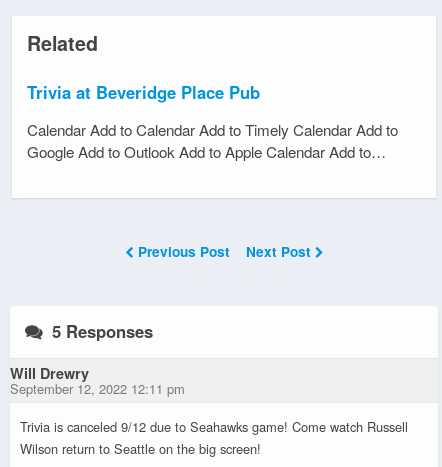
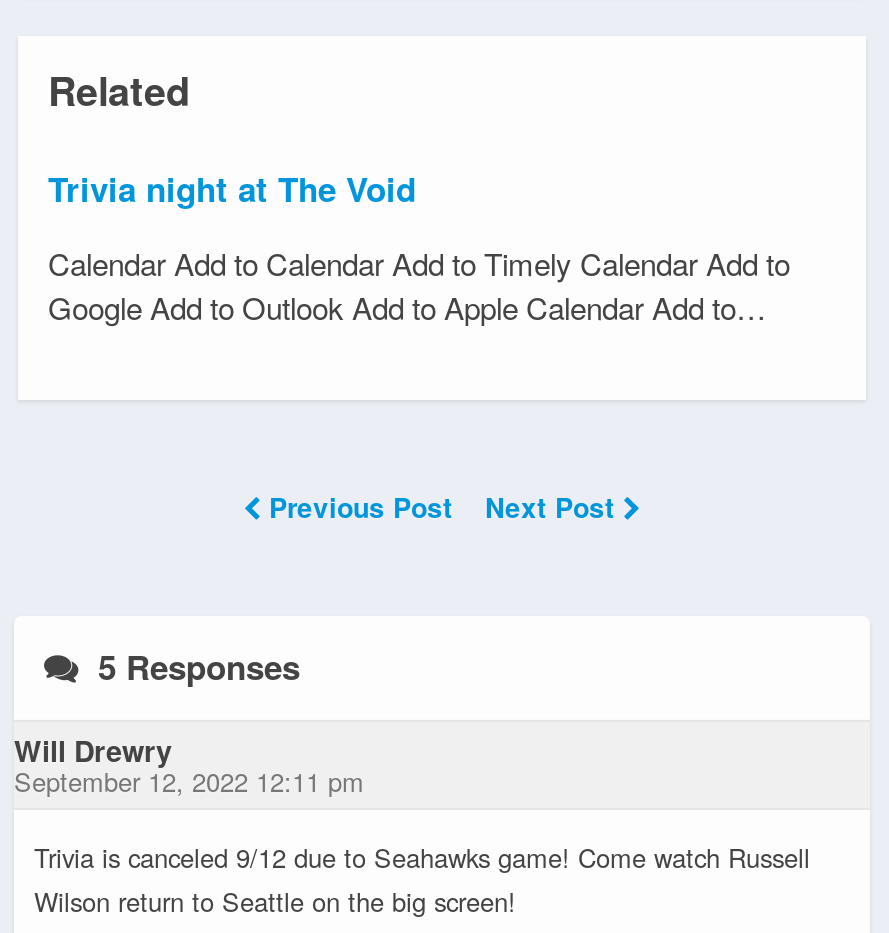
- Trivia at Beveridge Place Pub
+ Trivia night at The Void
